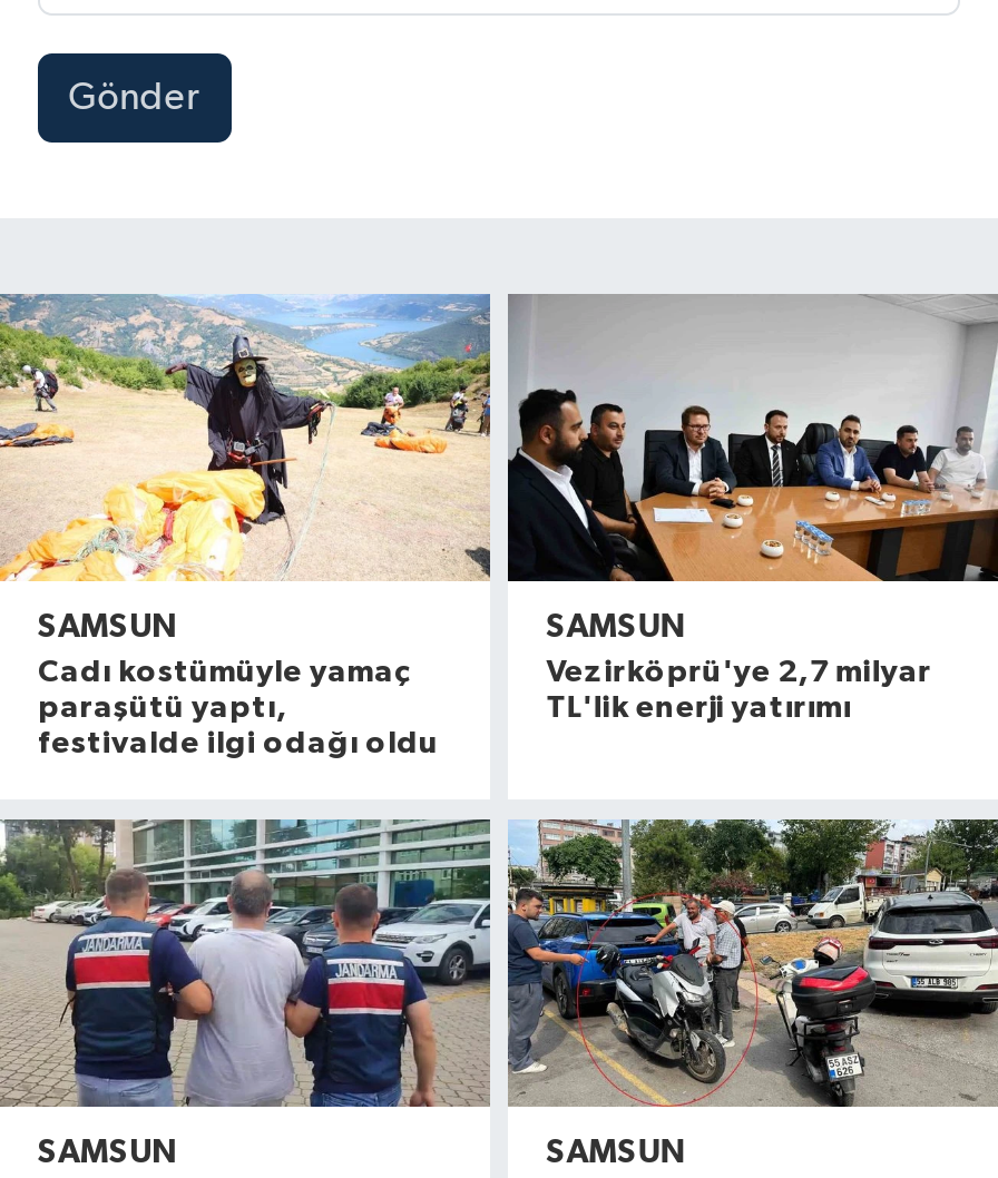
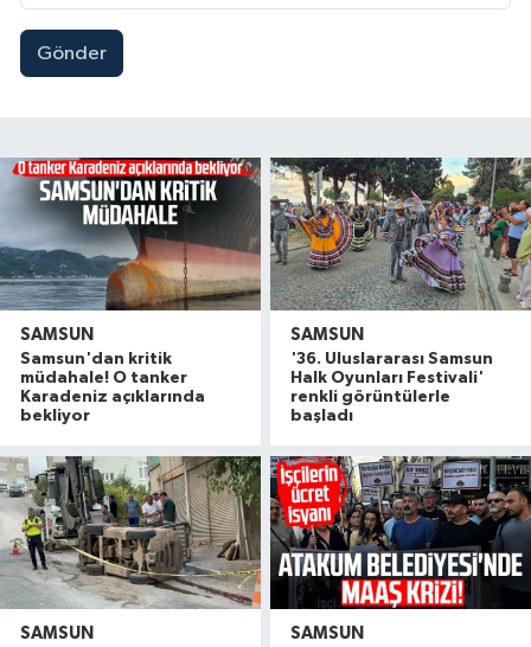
- [image]
- Cadı kostümüyle yamaç
- paraşütü yaptı,
- festivalde ilgi odağı oldu
+ [image]
+ Samsun'dan kritik
+ müdahale! O tanker
+ Karadeniz açıklarında
+ bekliyor

- [image]
- Vezirköprü'ye 2,7 milyar
- TL'lik enerji yatırımı
+ [image]
+ '36. Uluslararası Samsun
+ Halk Oyunları Festivali'
+ renkli görüntülerle
+ başladı

- [image]
+ [image]

- [image]
+ [image]
